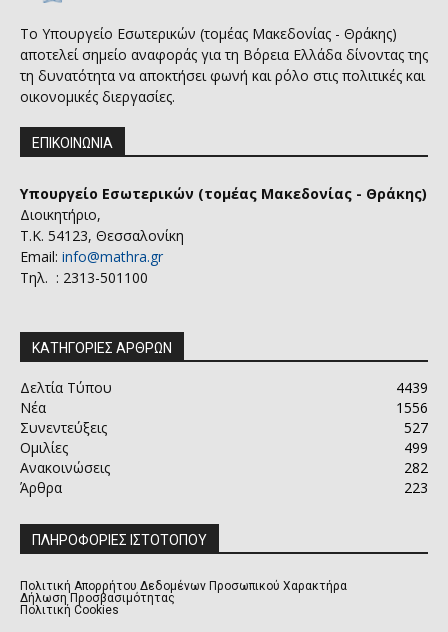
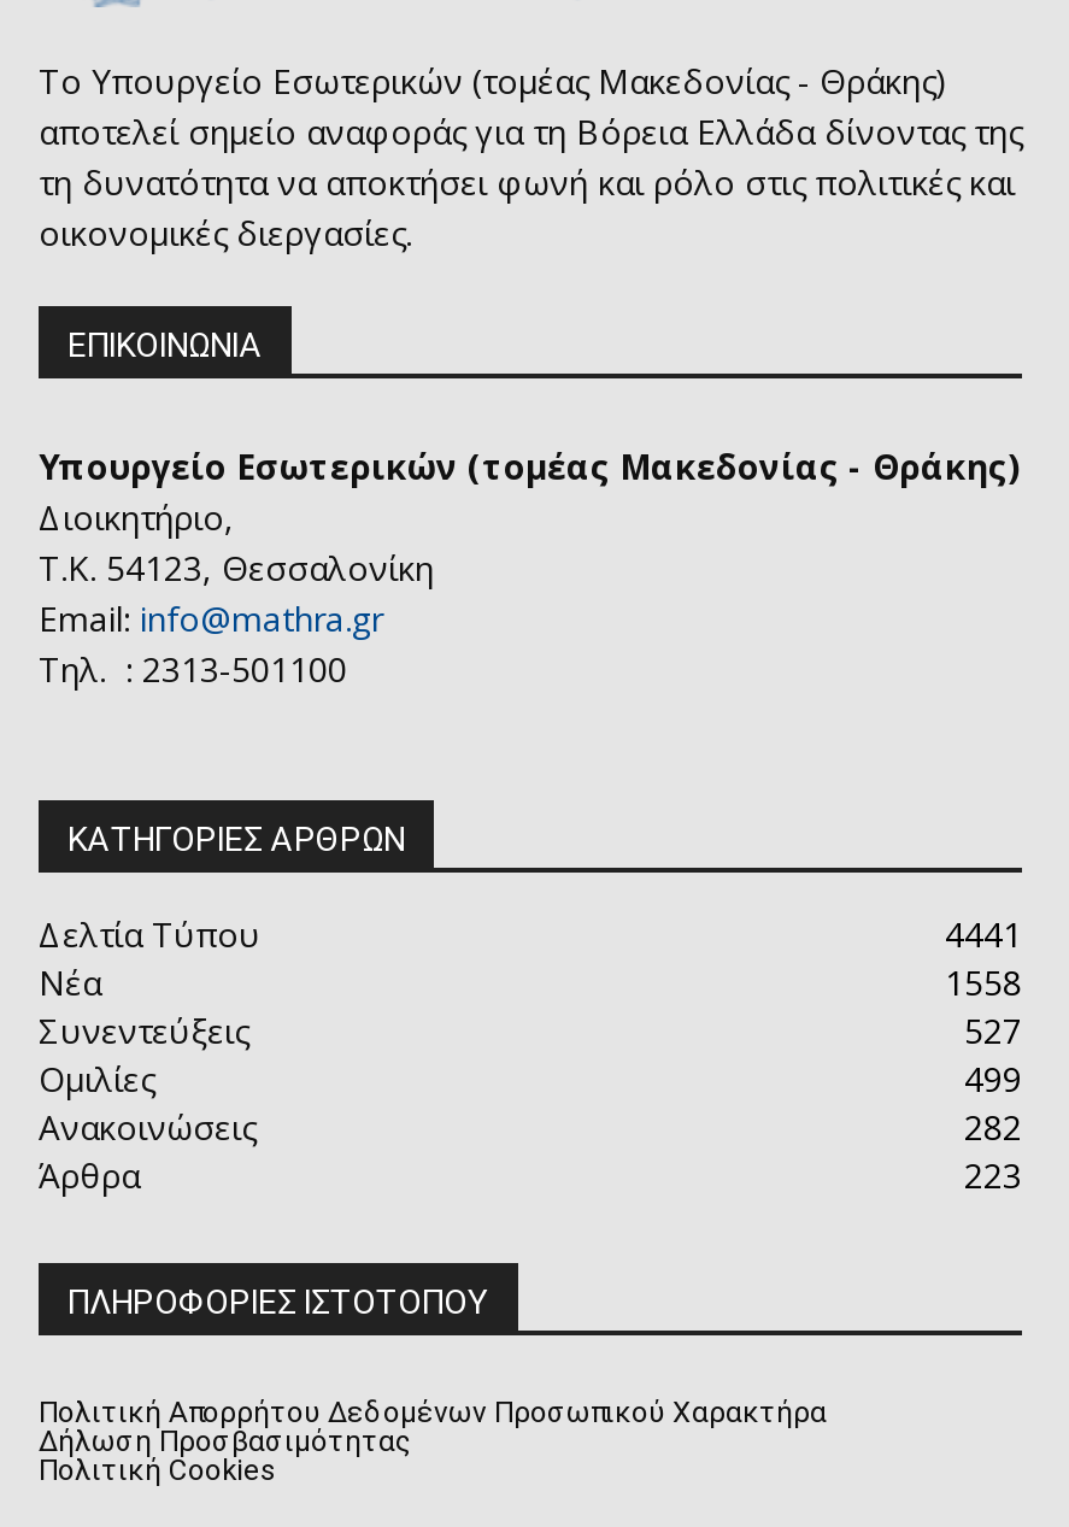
- 4439
+ 4441

- 1556
+ 1558
